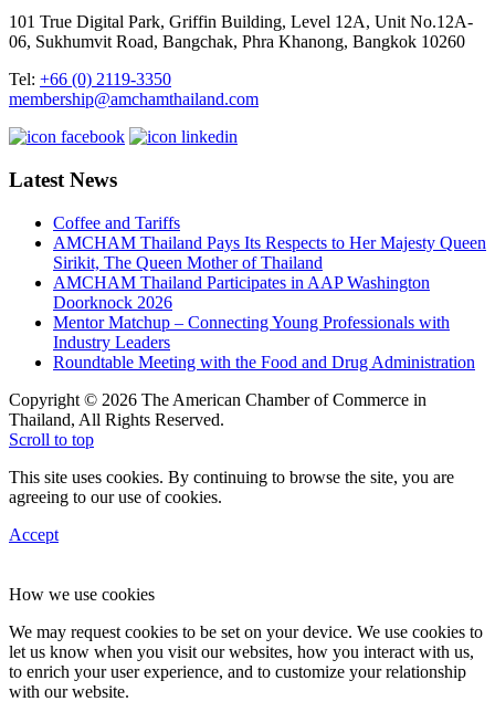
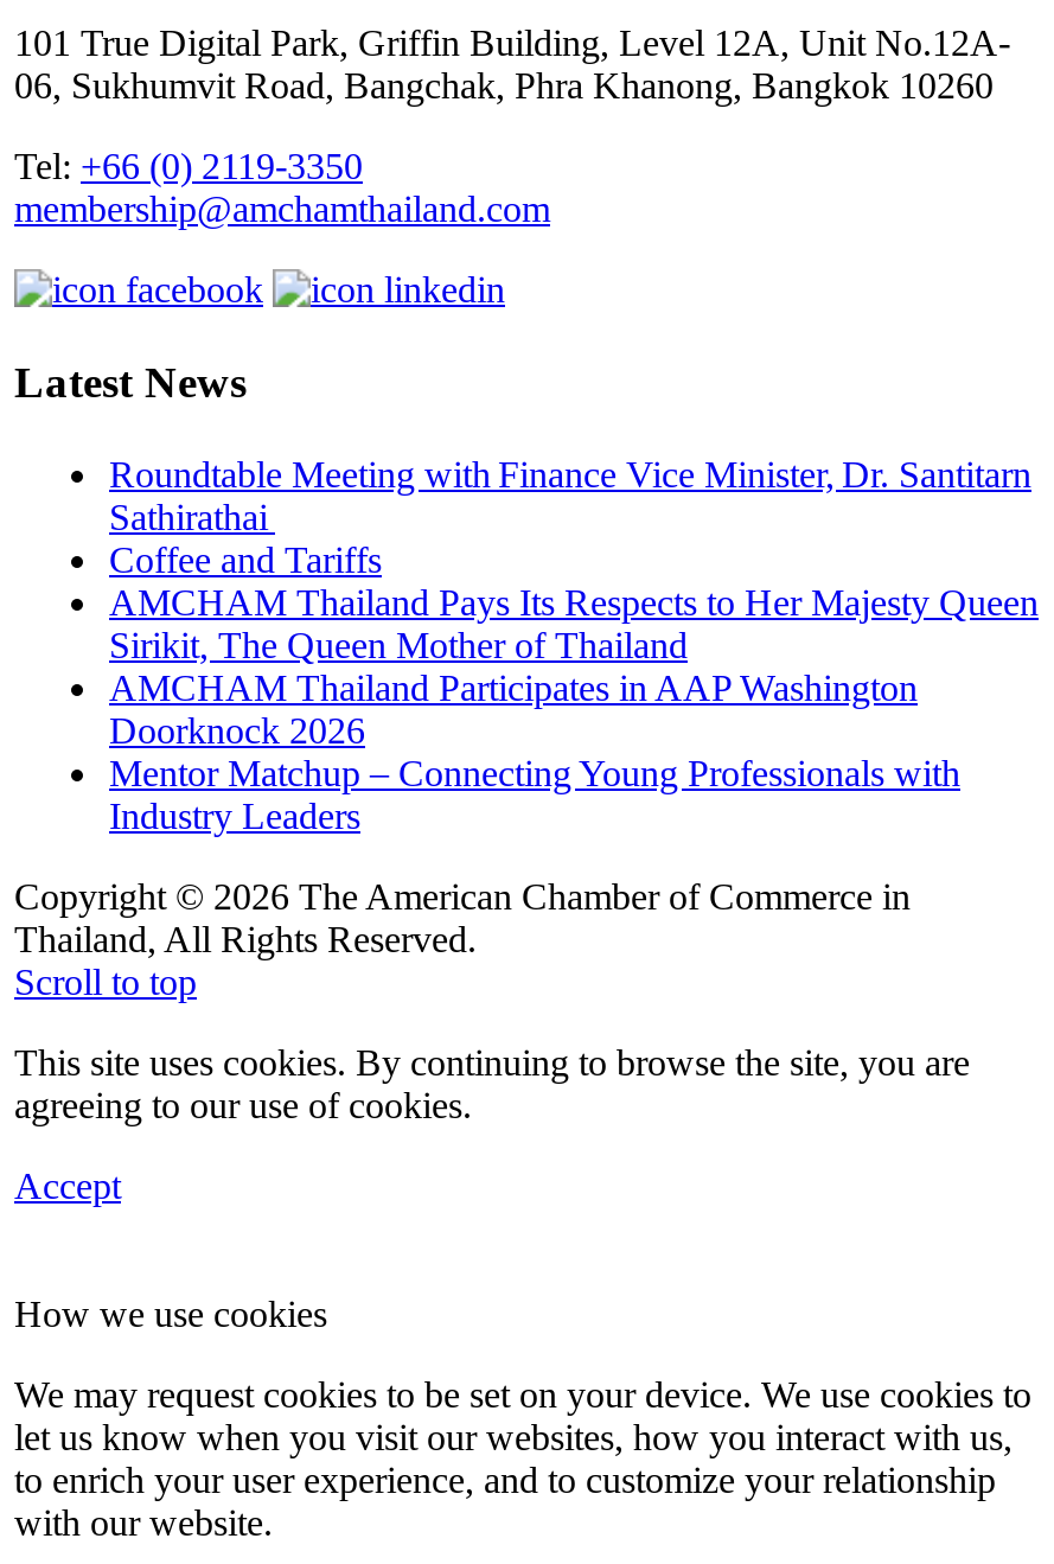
+ Roundtable Meeting with Finance Vice Minister, Dr. Santitarn
+ Sathirathai

moved down: Coffee and Tariffs | AMCHAM Thailand Pays Its Respects to Her Majesty Queen | Sirikit, The Queen Mother of Thailand | AMCHAM Thailand Participates in AAP Washington | Doorknock 2026 | Mentor Matchup – Connecting Young Professionals with | Industry Leaders

- Roundtable Meeting with the Food and Drug Administration
